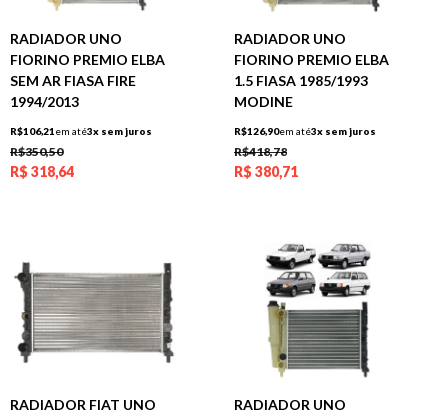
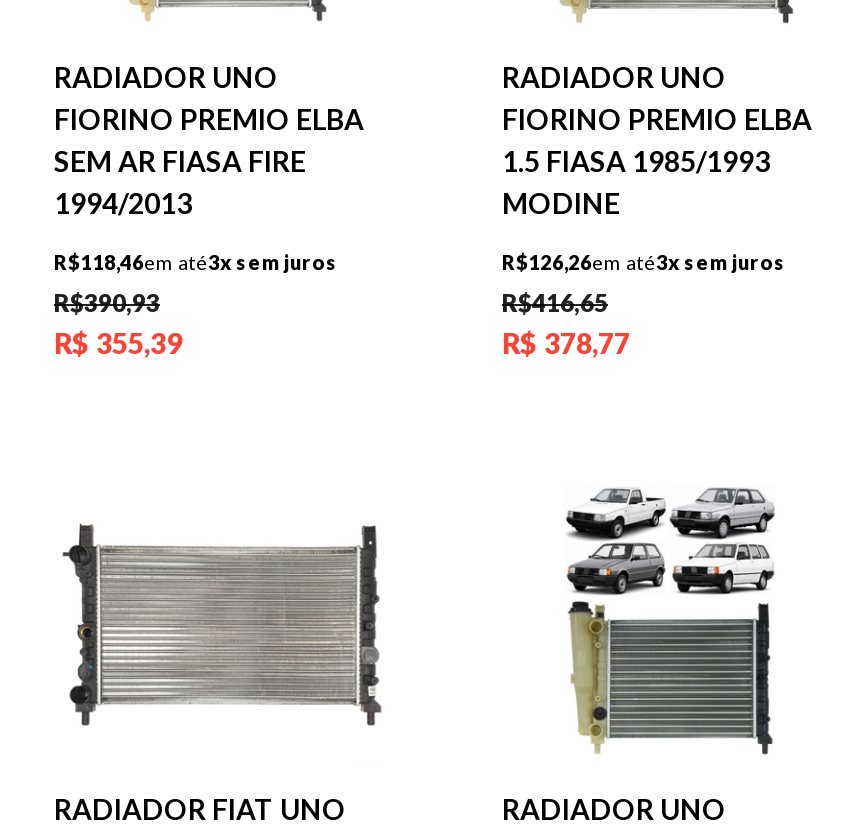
- R$106,21em até3x sem juros
+ R$118,46em até3x sem juros

- R$126,90em até3x sem juros
+ R$126,26em até3x sem juros

- R$350,50
- R$318,64
+ R$390,93
+ R$355,39

- R$418,78
- R$380,71
+ R$416,65
+ R$378,77
